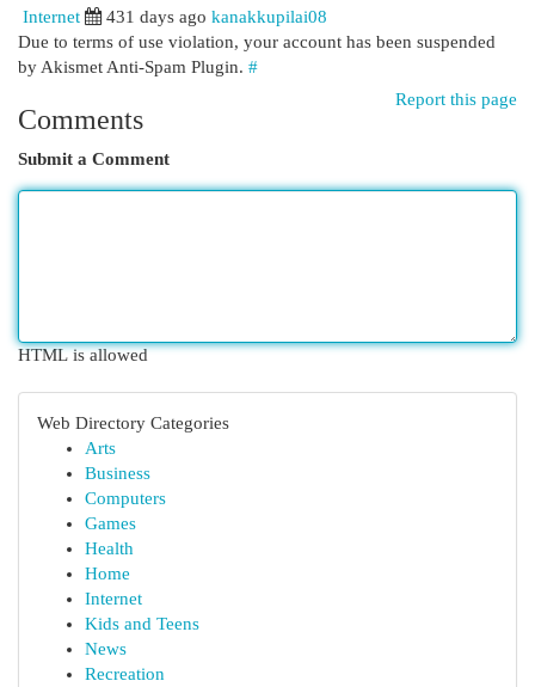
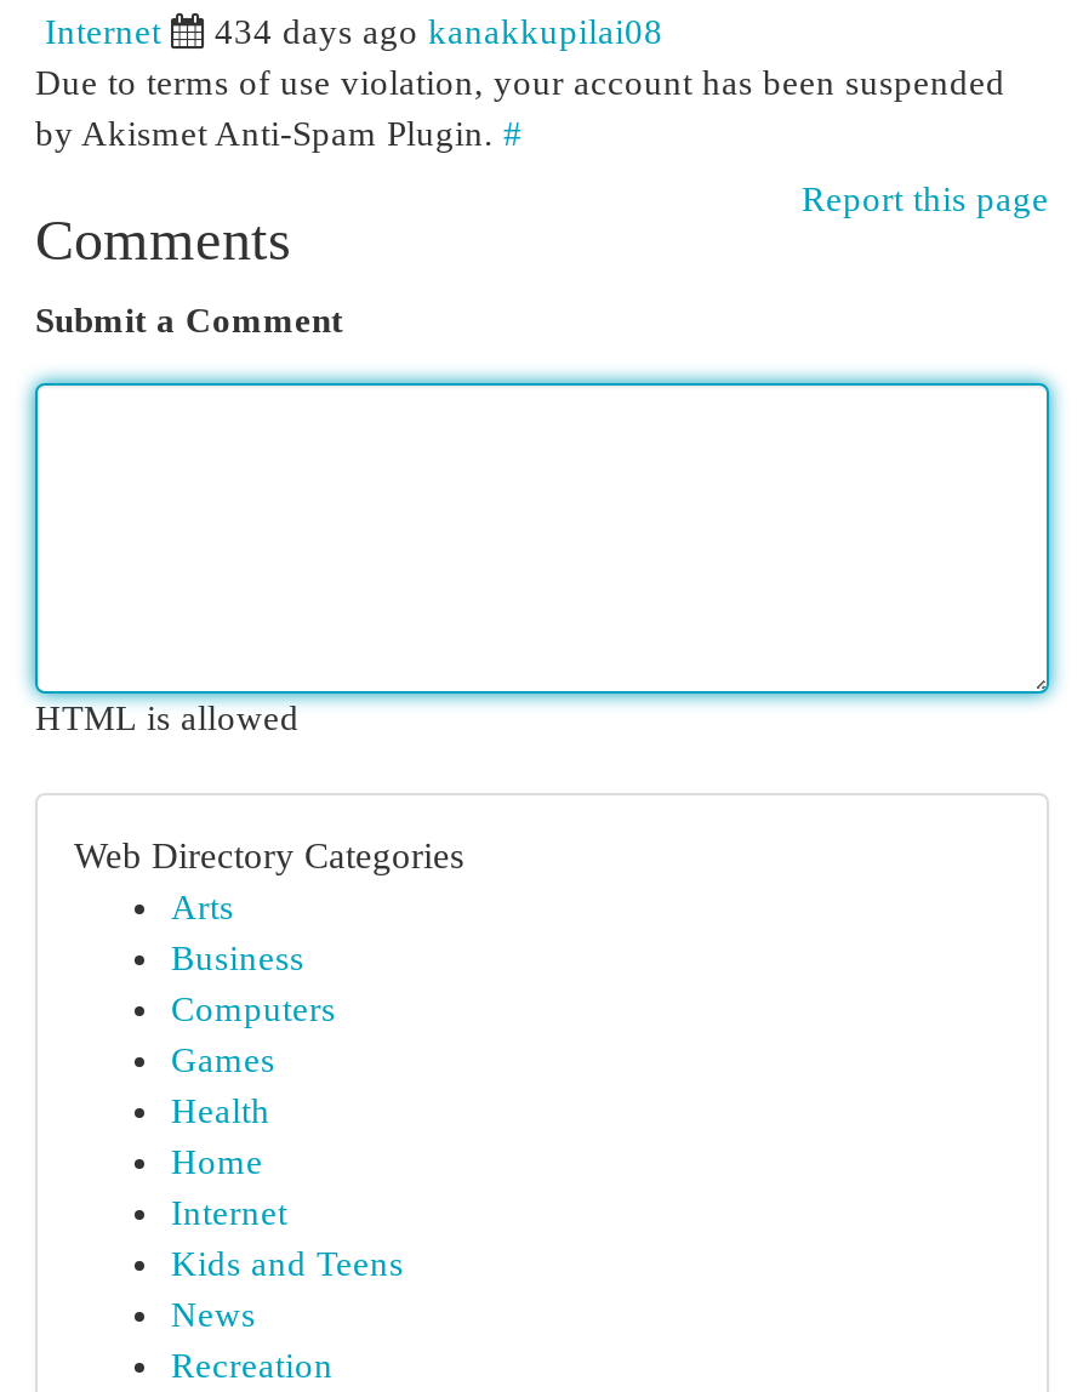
- 431 days ago kanakkupilai08
+ 434 days ago kanakkupilai08
